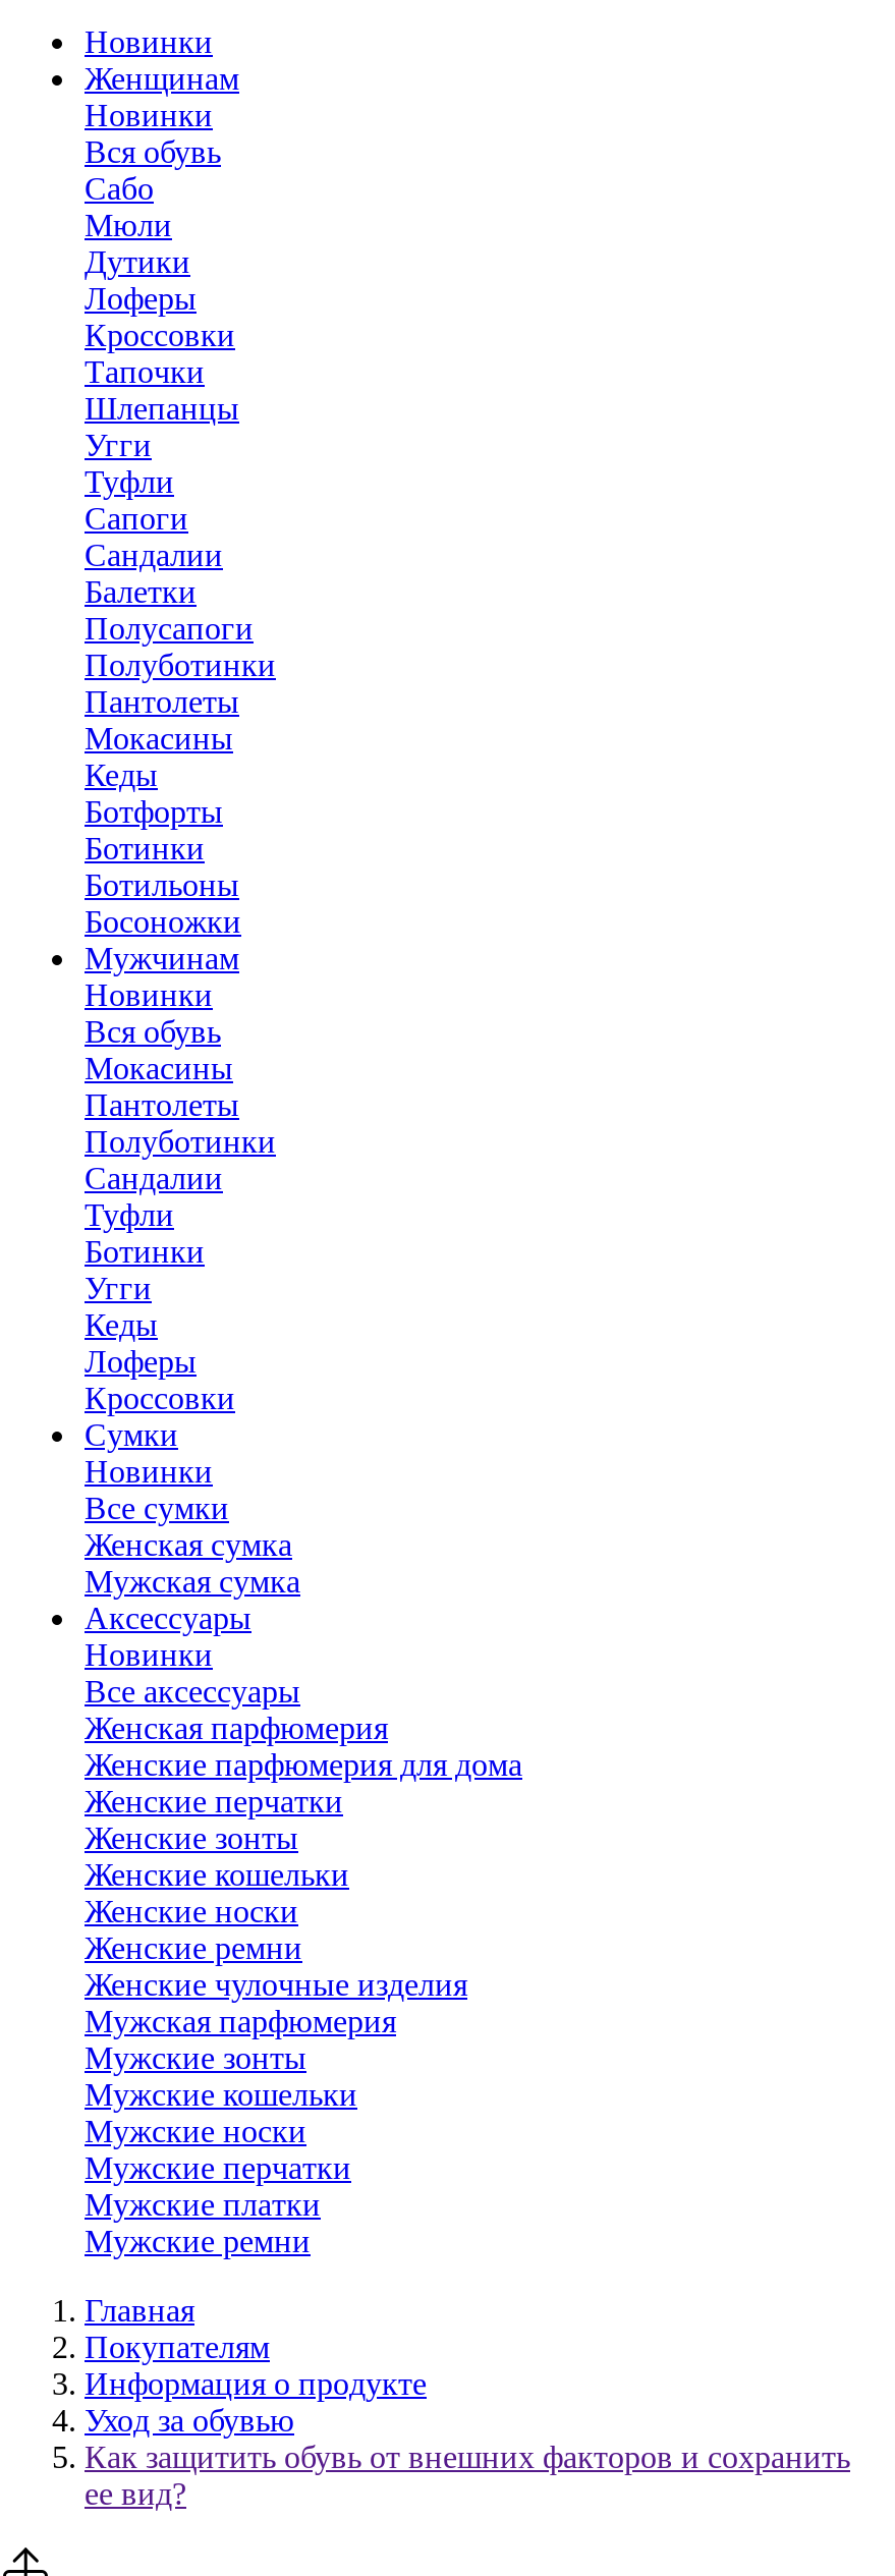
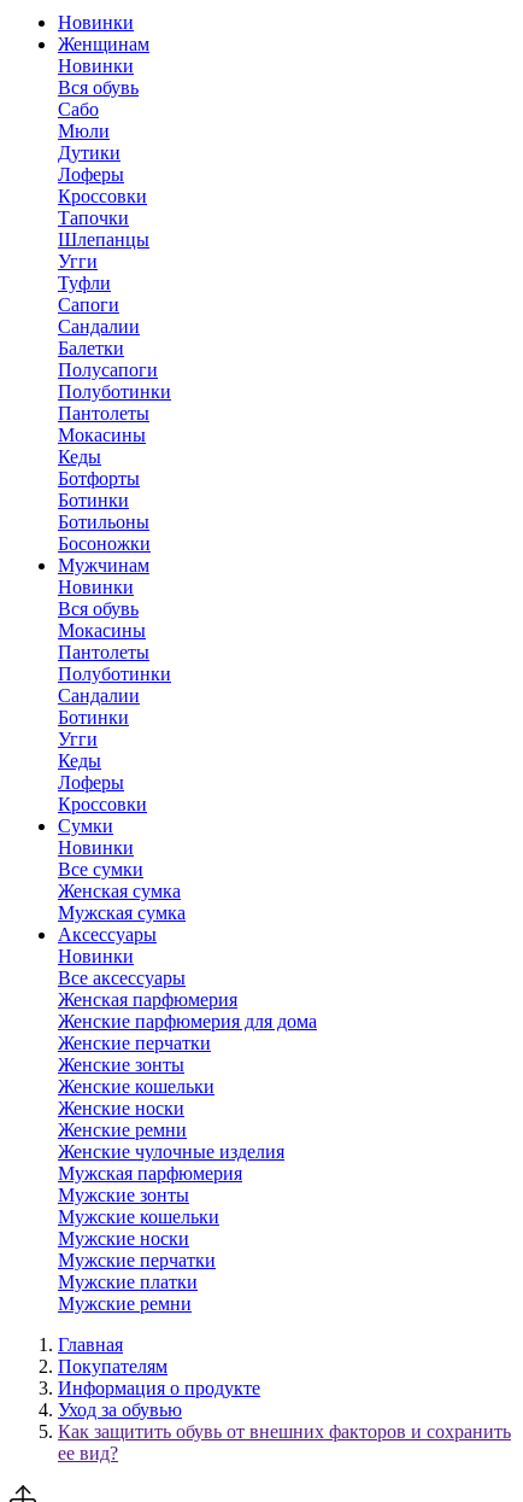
- Туфли
